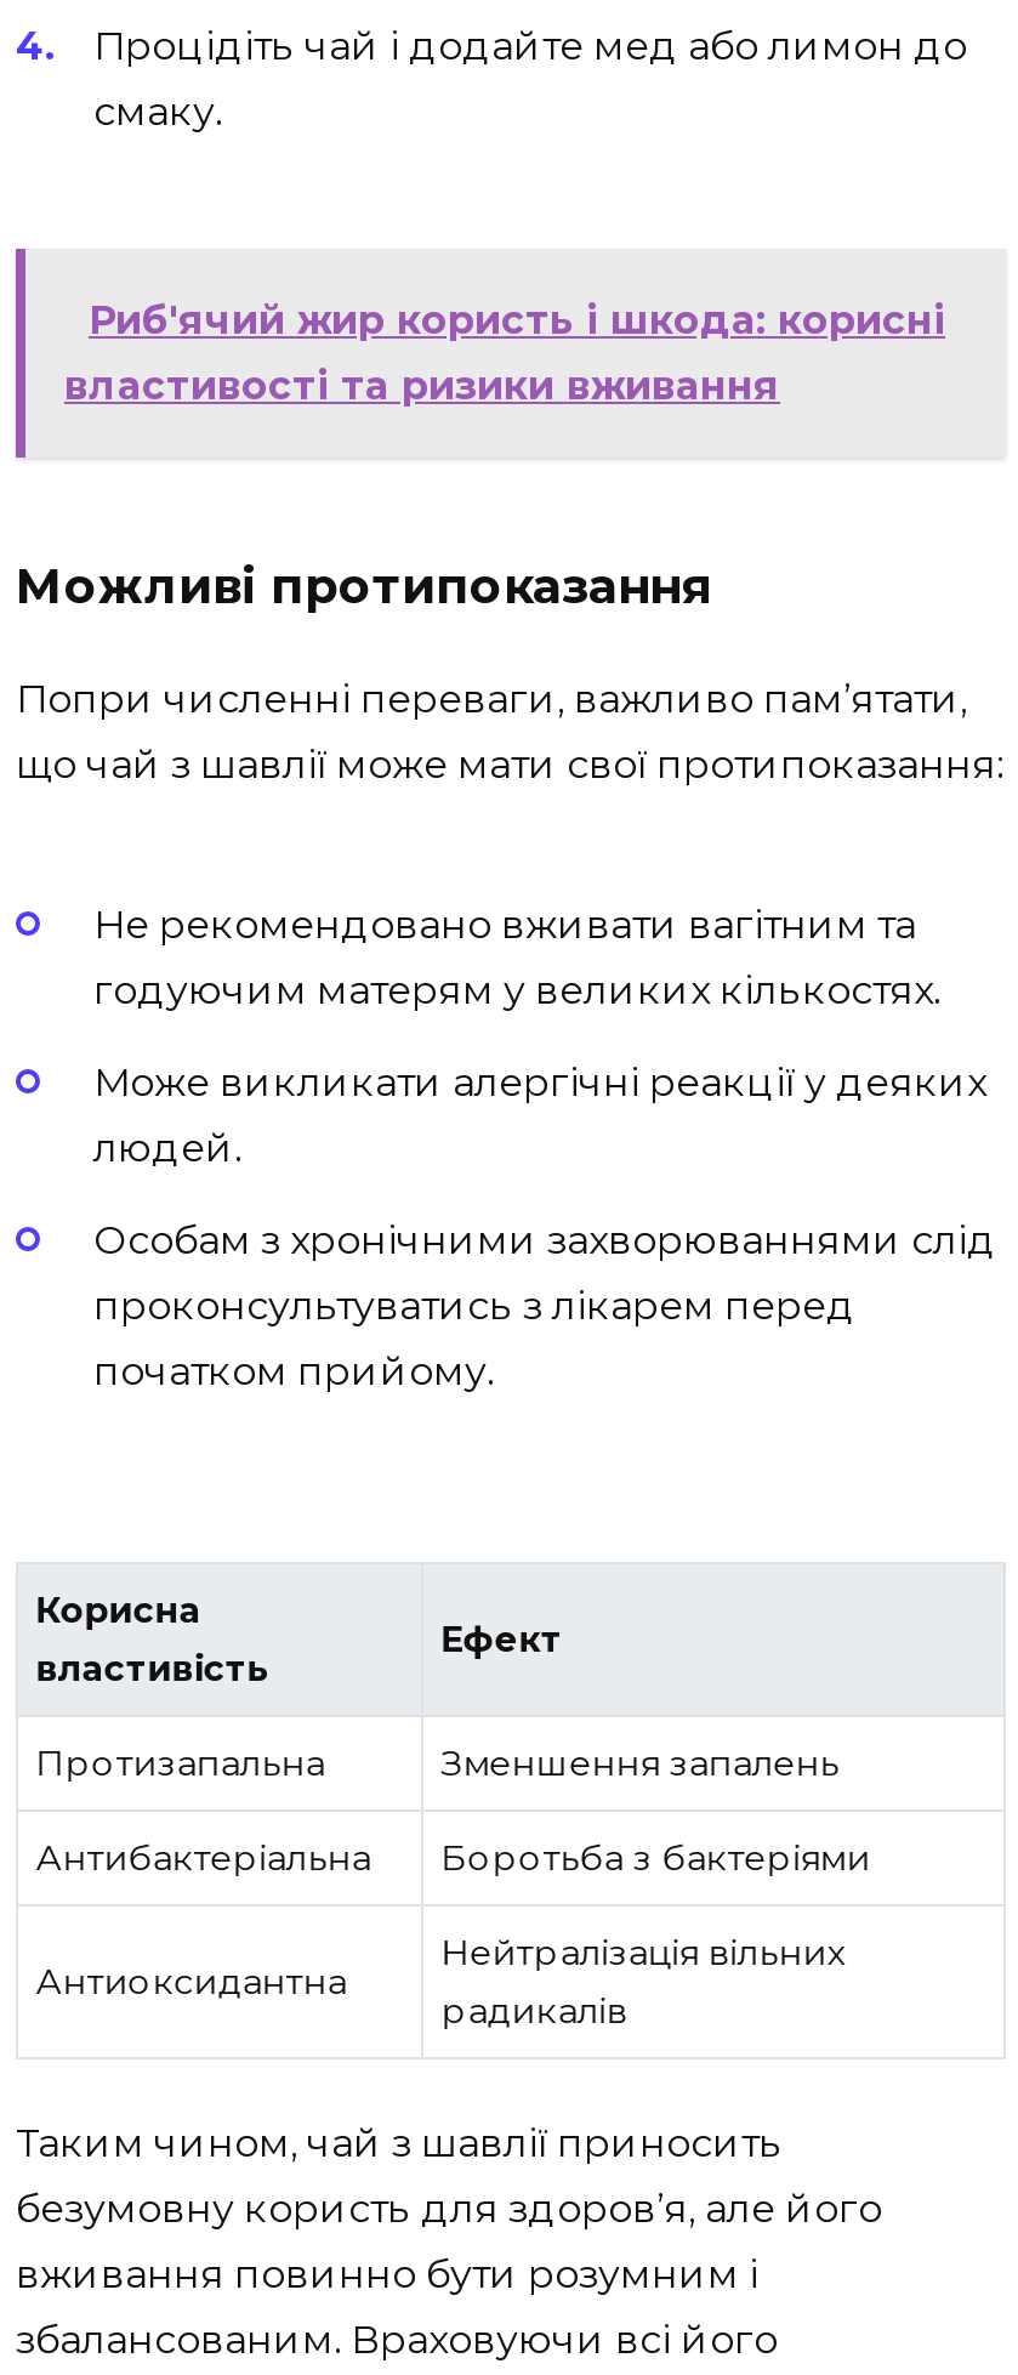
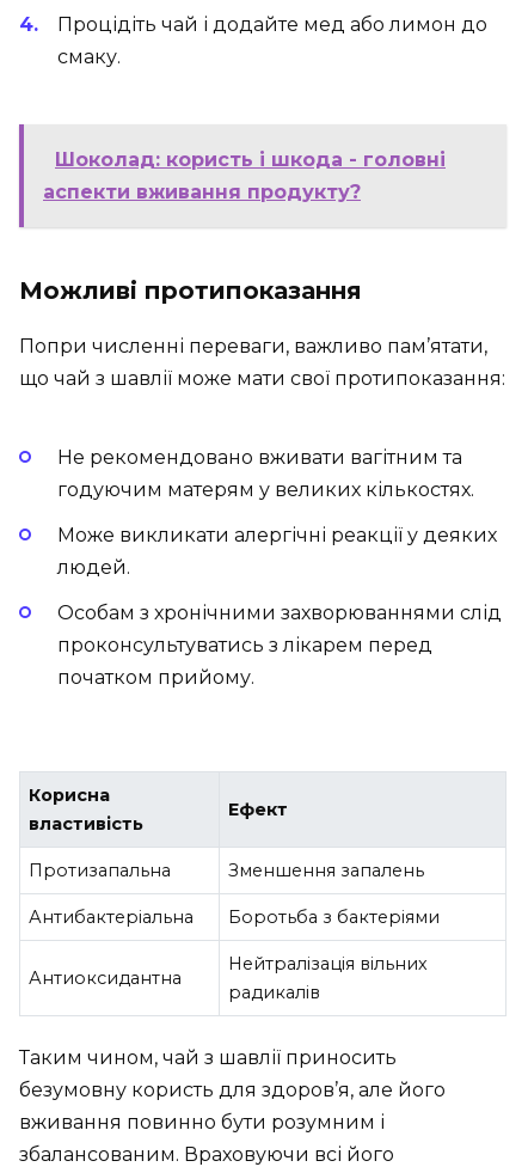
- Риб'ячий жир користь і шкода: корисні
- властивості та ризики вживання
+ Шоколад: користь і шкода - головні
+ аспекти вживання продукту?
